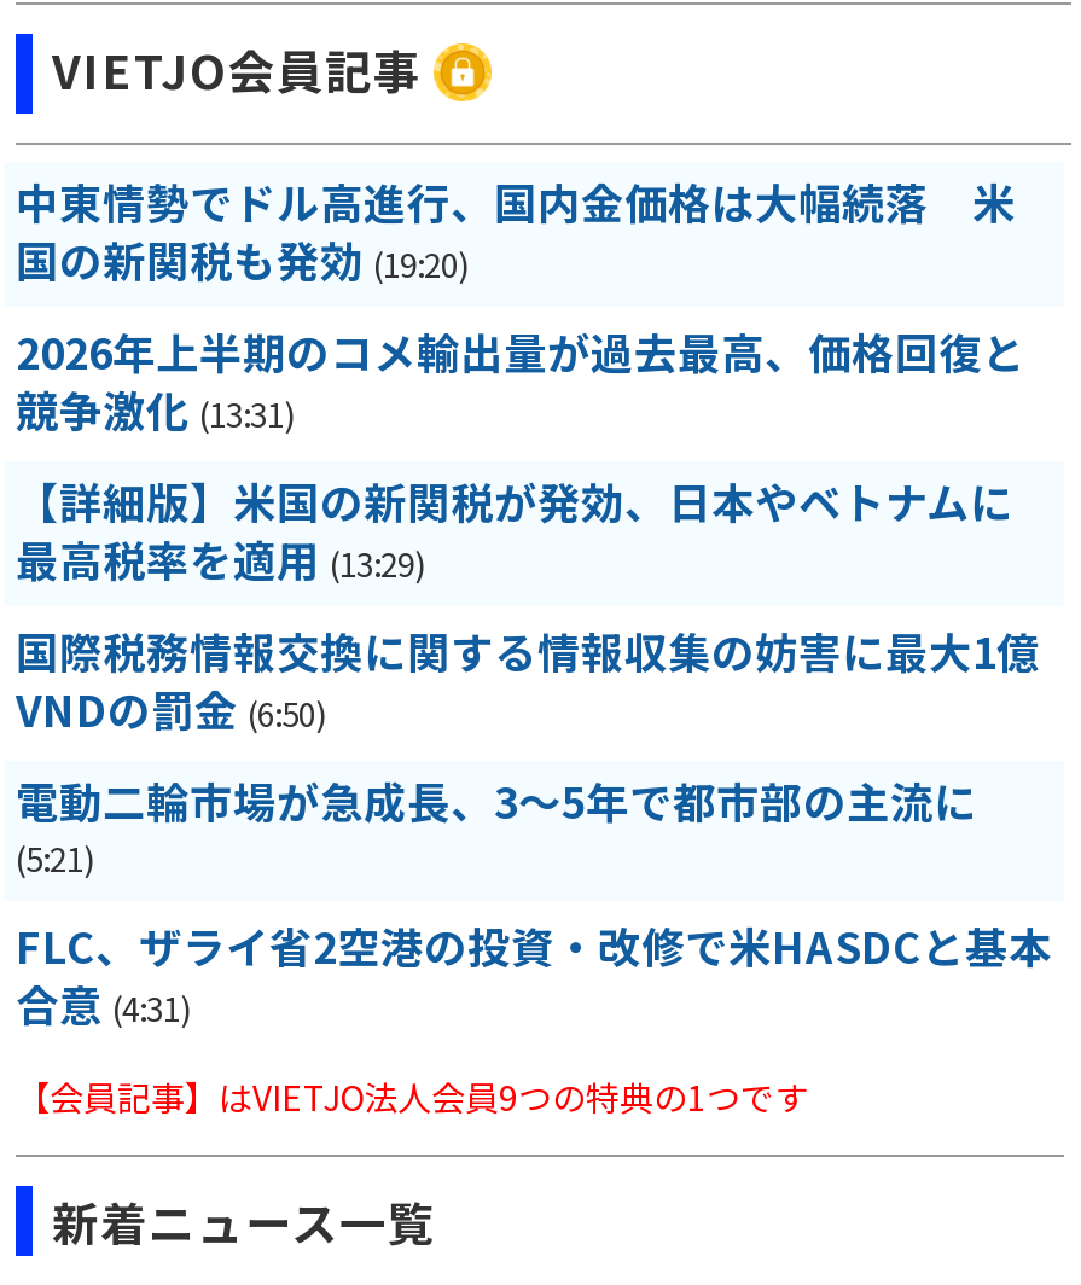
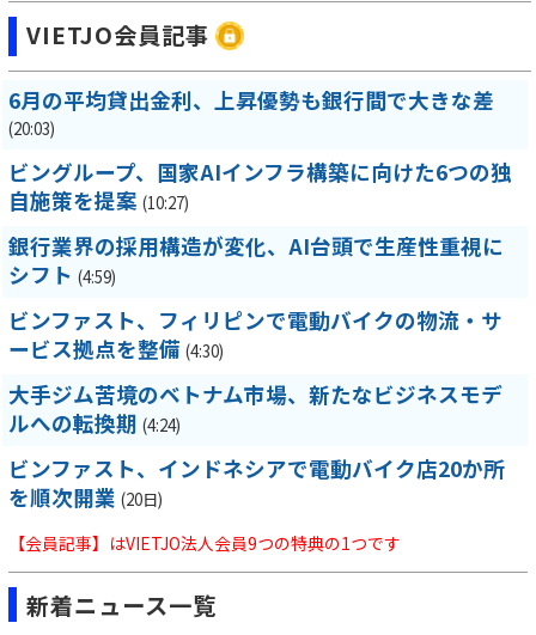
- 中東情勢でドル高進行、国内金価格は大幅続落 米
- 国の新関税も発効 (19:20)
+ 6月の平均貸出金利、上昇優勢も銀行間で大きな差
+ (20:03)

- 2026年上半期のコメ輸出量が過去最高、価格回復と
- 競争激化 (13:31)
+ ビングループ、国家AIインフラ構築に向けた6つの独
+ 自施策を提案 (10:27)

- 【詳細版】米国の新関税が発効、日本やベトナムに
- 最高税率を適用 (13:29)
+ 銀行業界の採用構造が変化、AI台頭で生産性重視に
+ シフト (4:59)

- 国際税務情報交換に関する情報収集の妨害に最大1億
- VNDの罰金 (6:50)
+ ビンファスト、フィリピンで電動バイクの物流・サ
+ ービス拠点を整備 (4:30)

- 電動二輪市場が急成長、3～5年で都市部の主流に
- (5:21)
+ 大手ジム苦境のベトナム市場、新たなビジネスモデ
+ ルへの転換期 (4:24)

- FLC、ザライ省2空港の投資・改修で米HASDCと基本
- 合意 (4:31)
+ ビンファスト、インドネシアで電動バイク店20か所
+ を順次開業 (20日)
